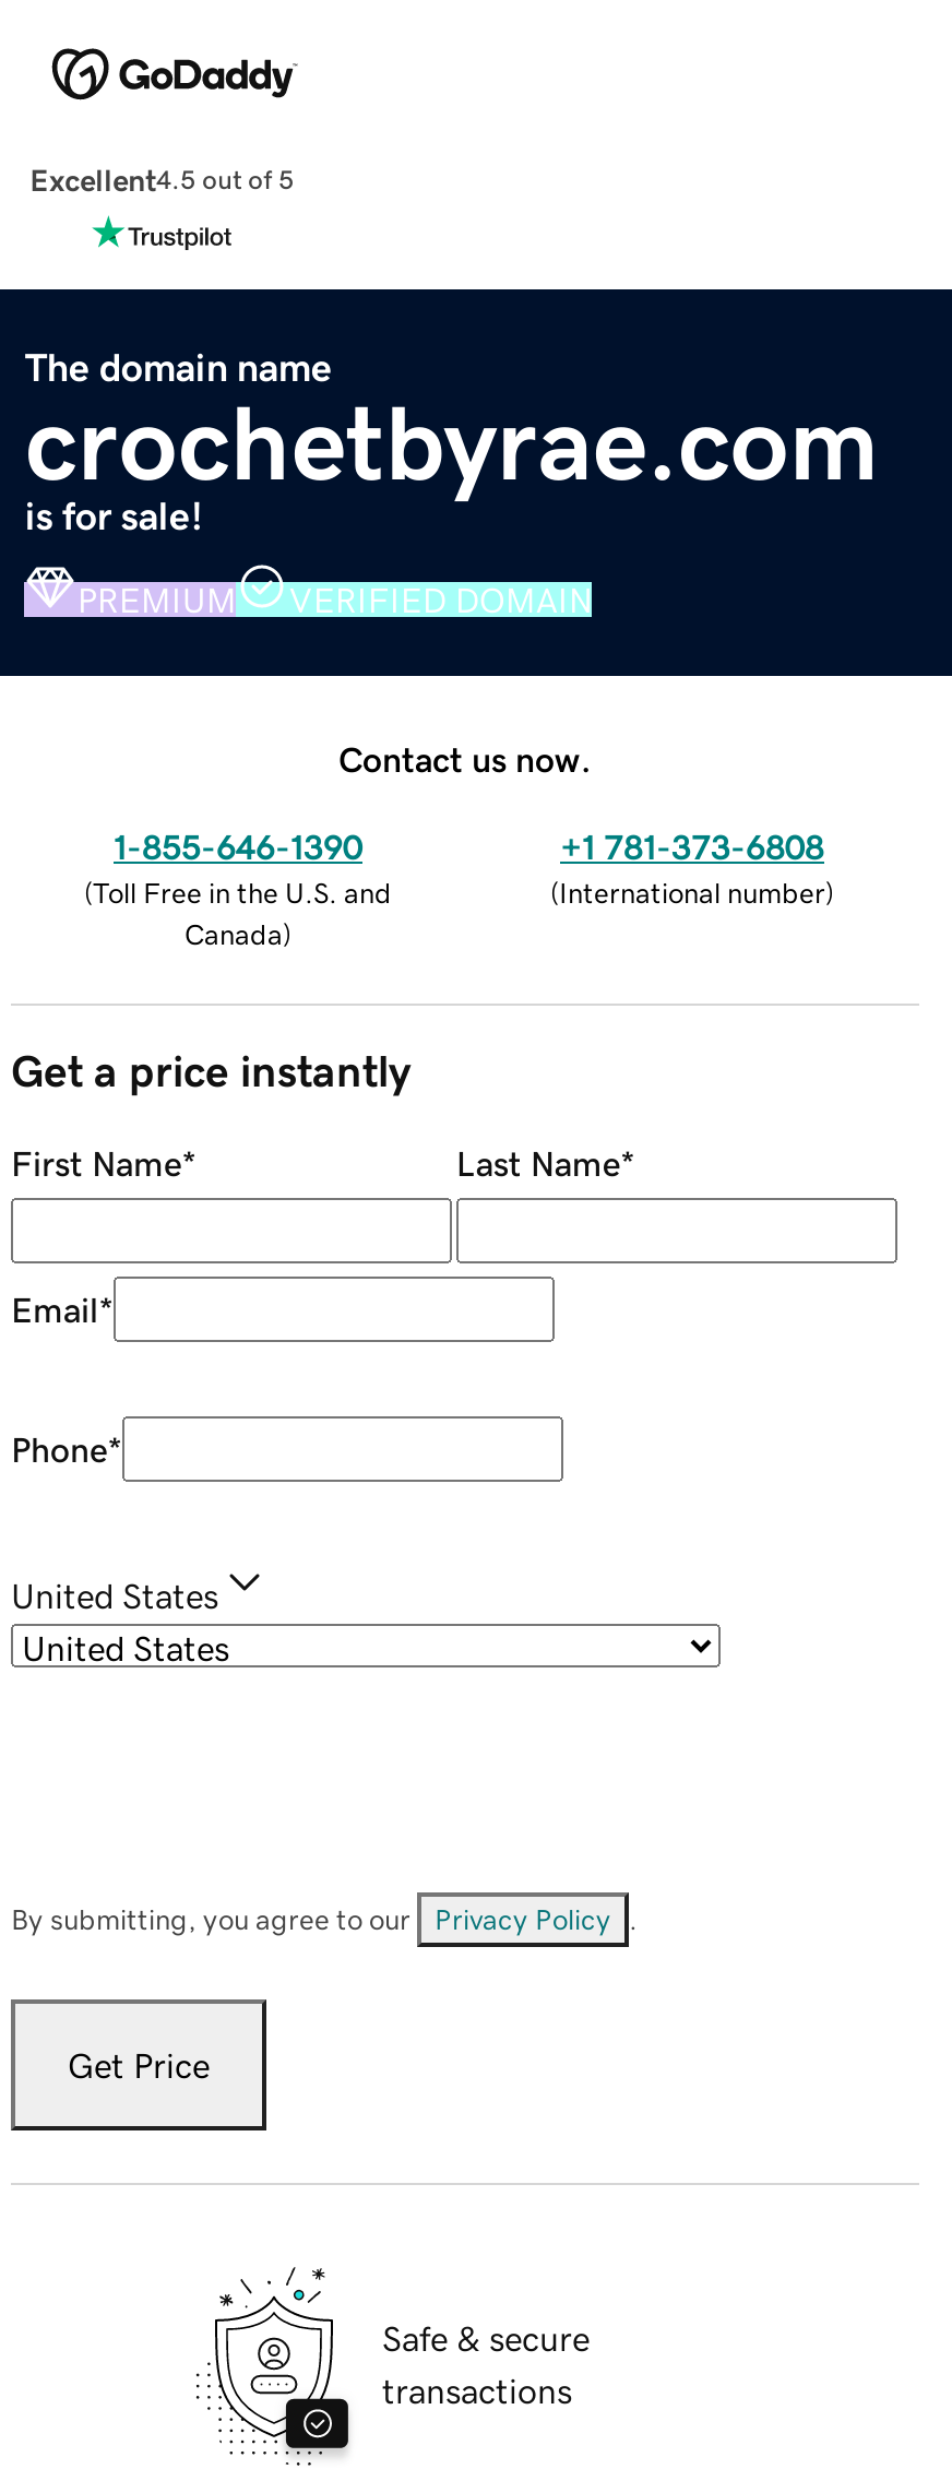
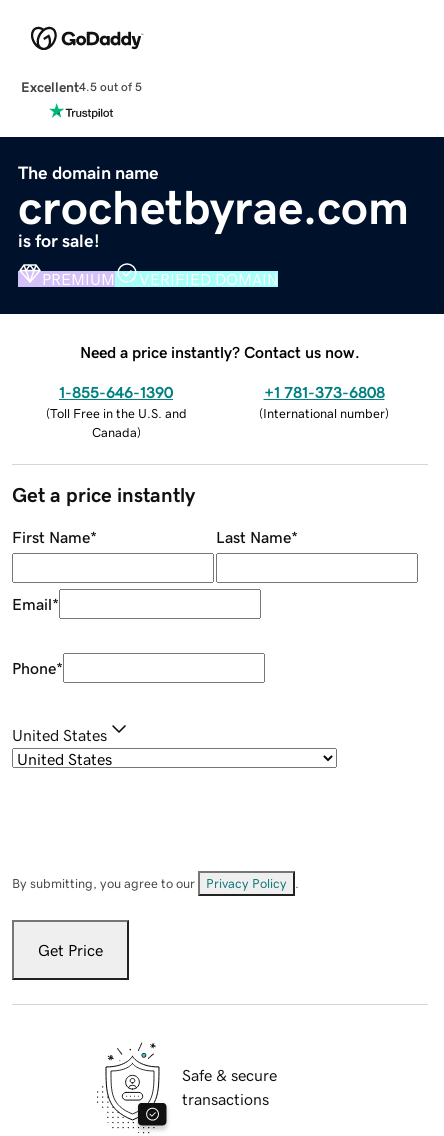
- Contact us now.
+ Need a price instantly? Contact us now.
